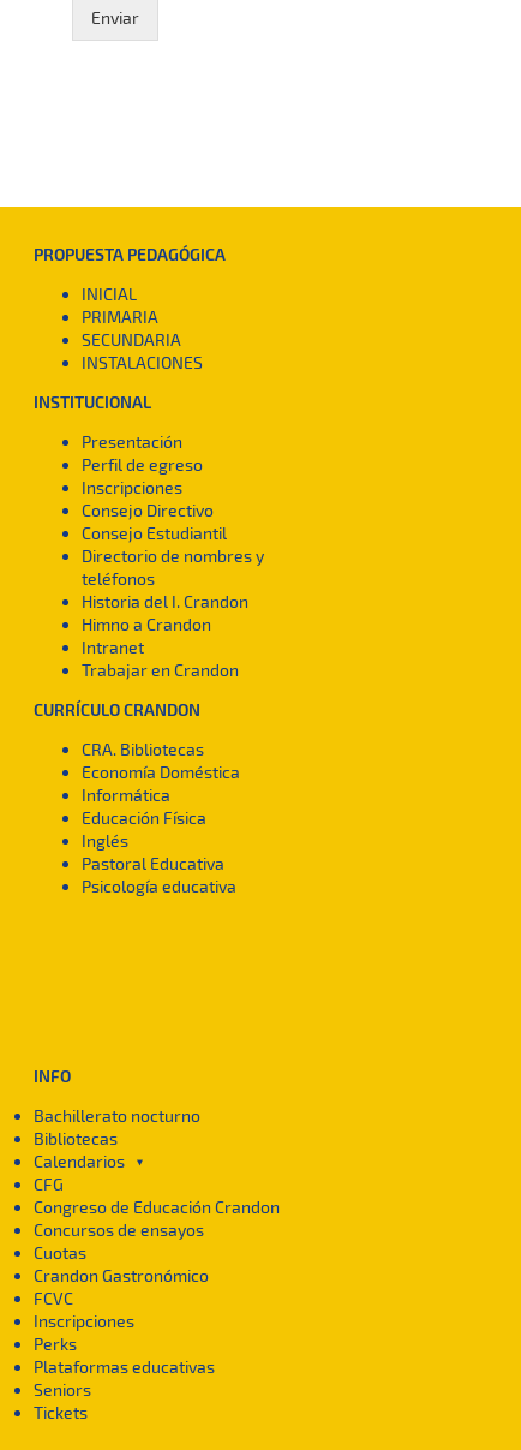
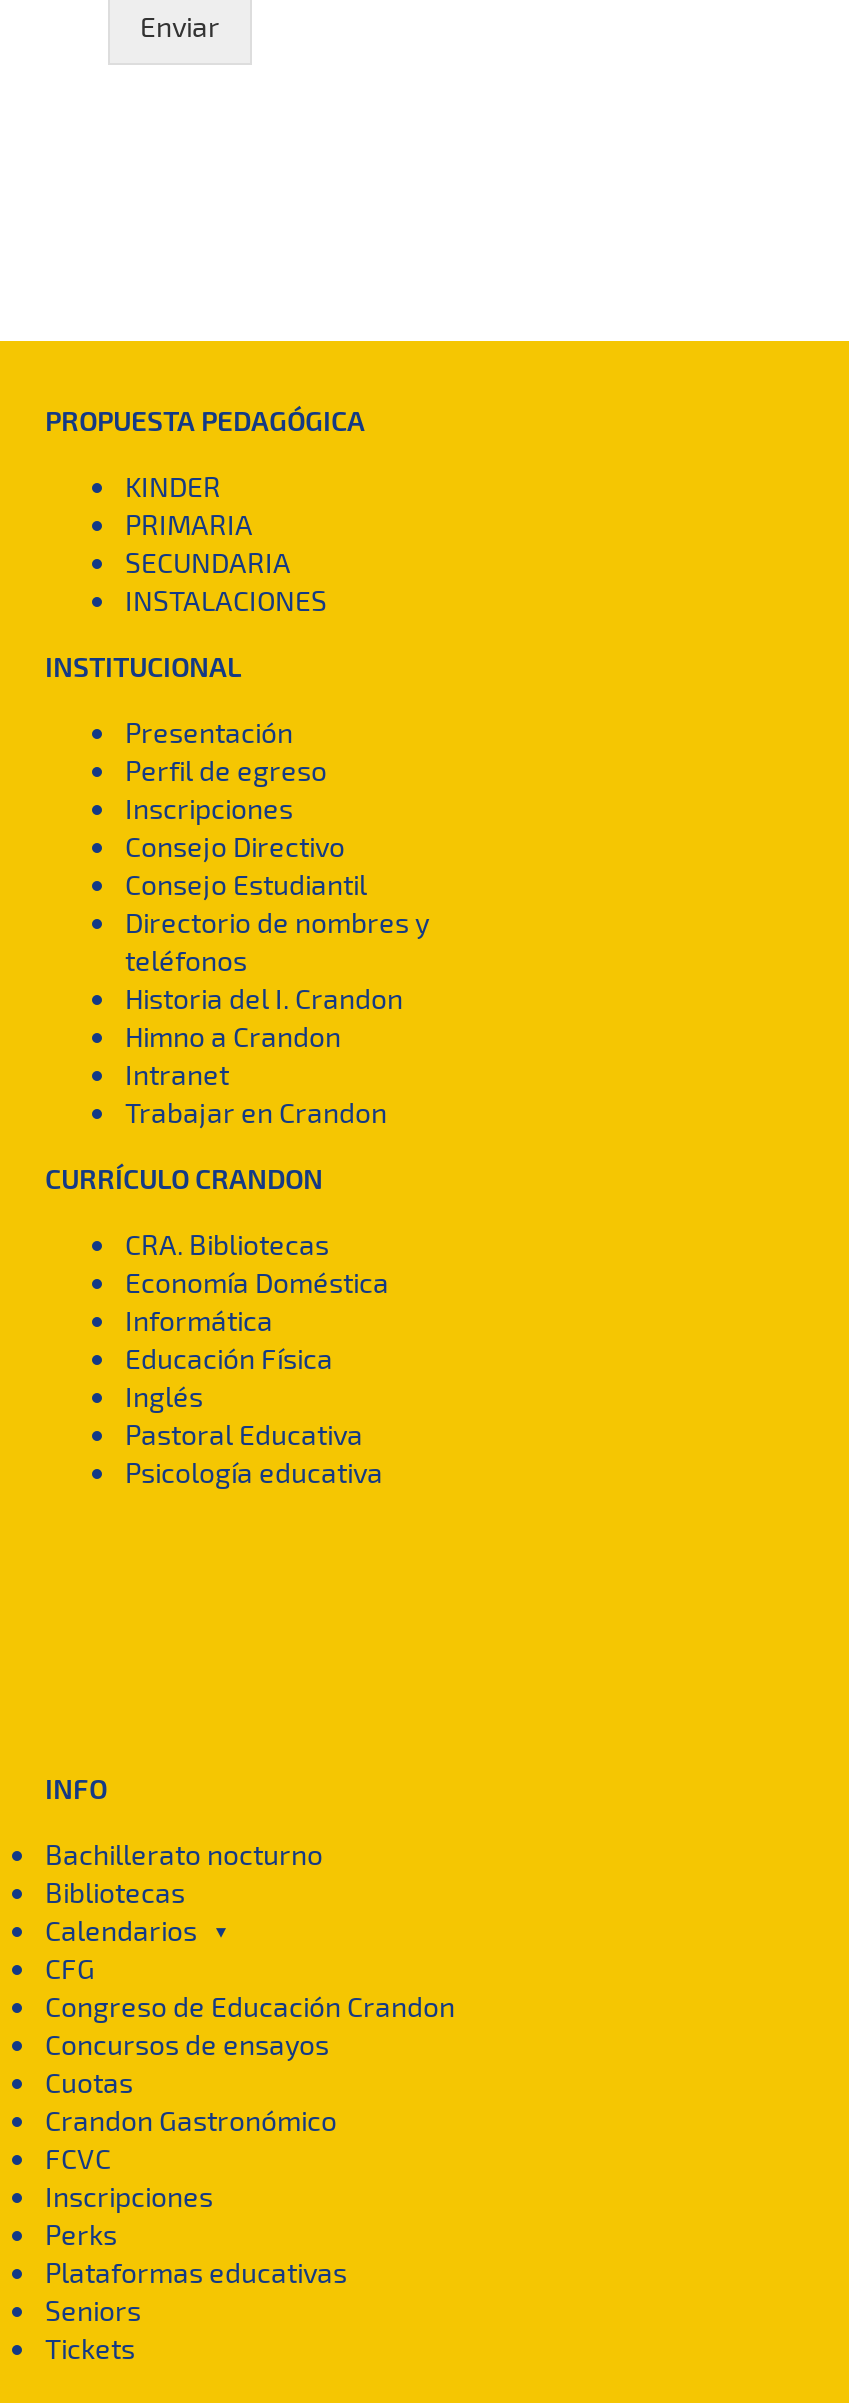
- INICIAL
+ KINDER
